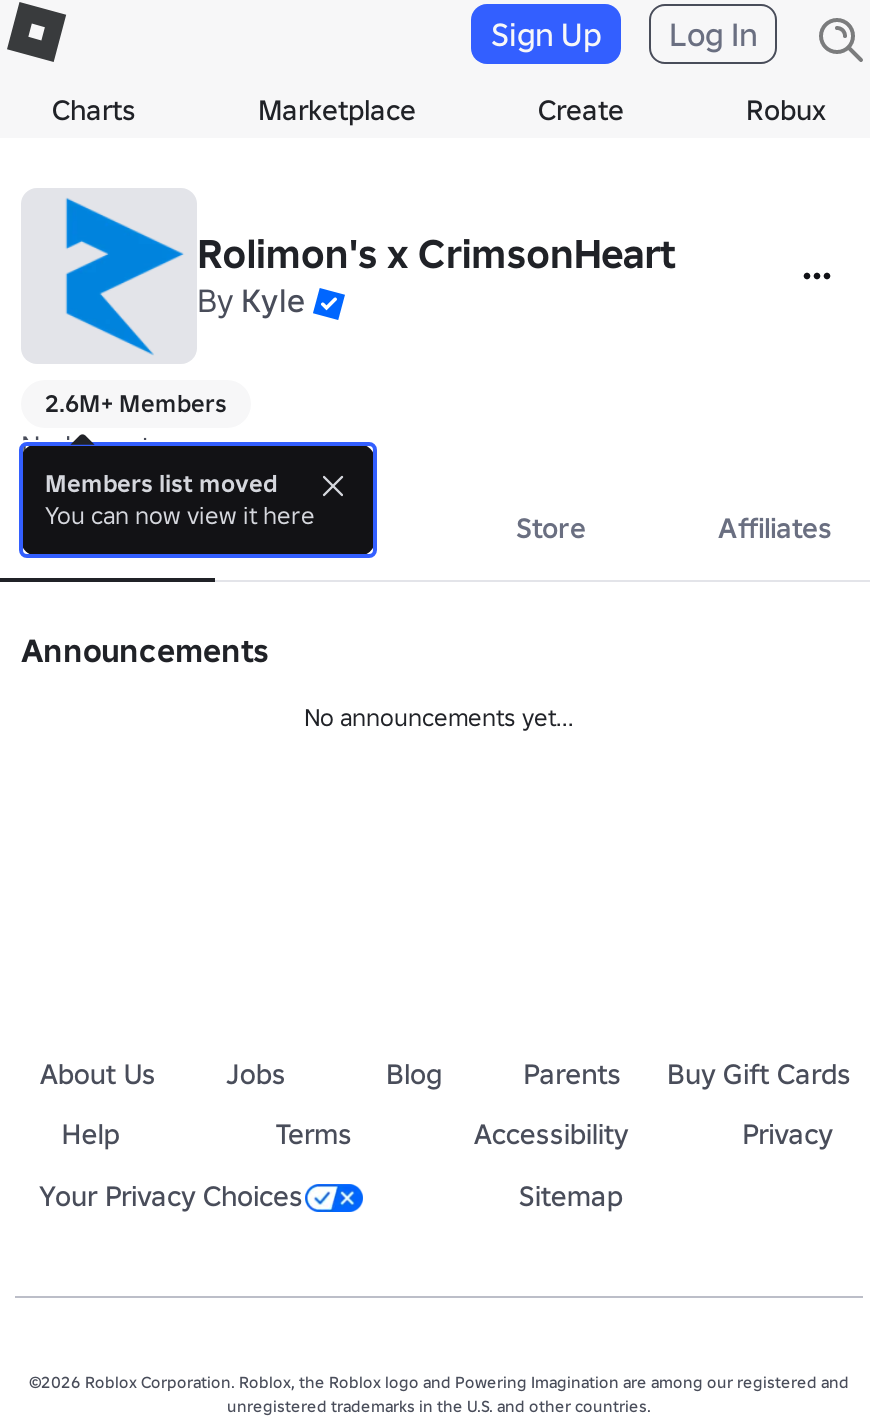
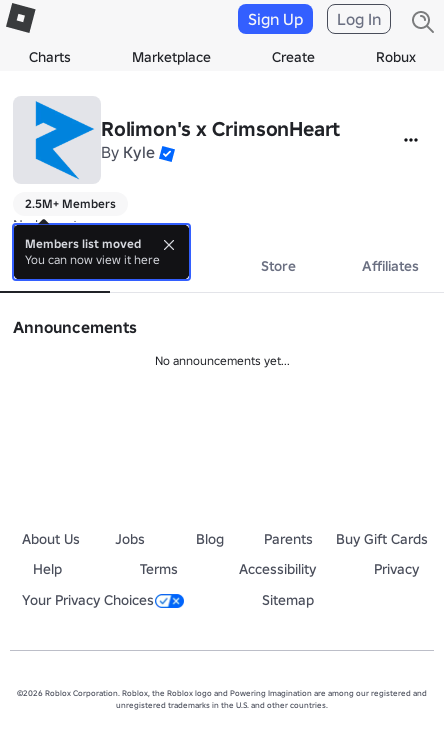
- 2.6M+ Members
+ 2.5M+ Members
